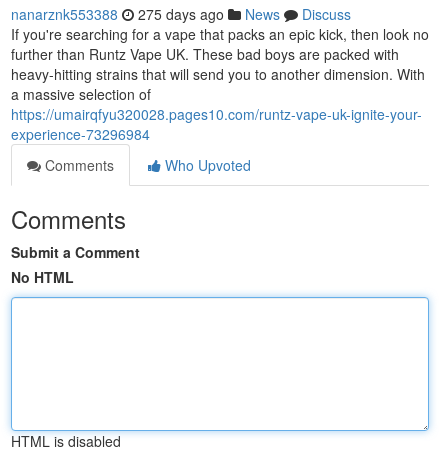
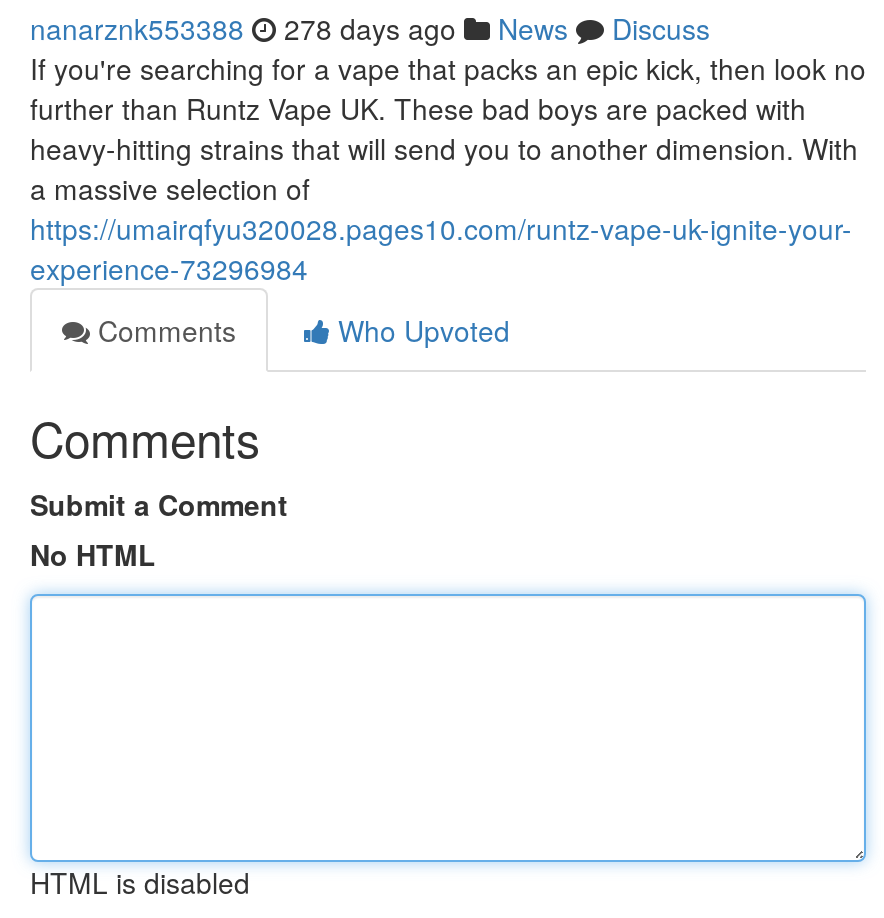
- nanarznk553388 275 days ago News Discuss
+ nanarznk553388 278 days ago News Discuss
